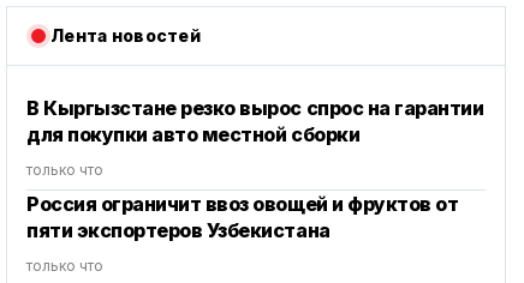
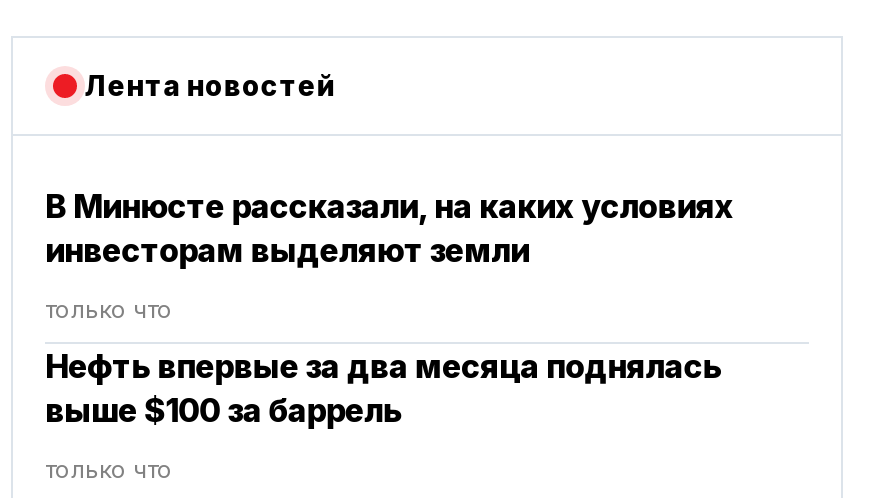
- В Кыргызстане резко вырос спрос на гарантии
- для покупки авто местной сборки
+ В Минюсте рассказали, на каких условиях
+ инвесторам выделяют земли

- Россия ограничит ввоз овощей и фруктов от
- пяти экспортеров Узбекистана
+ Нефть впервые за два месяца поднялась
+ выше $100 за баррель
